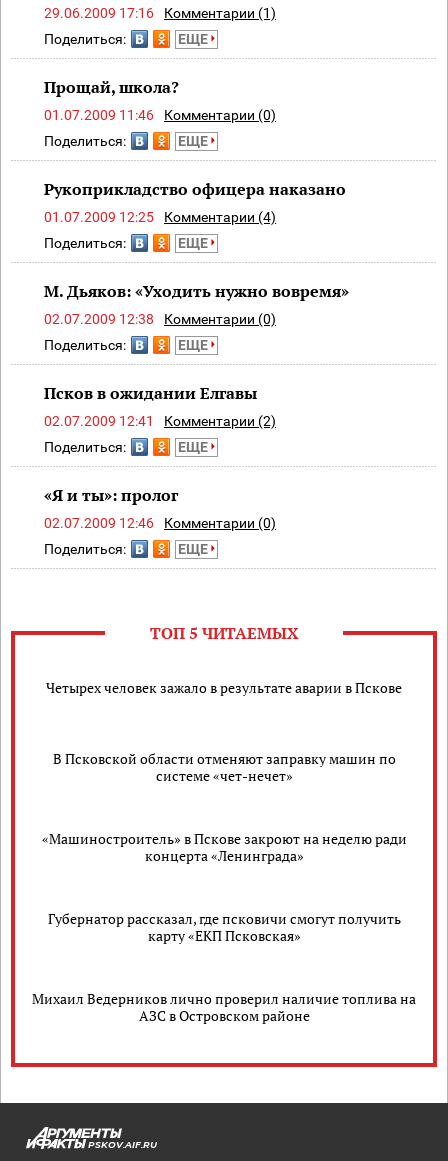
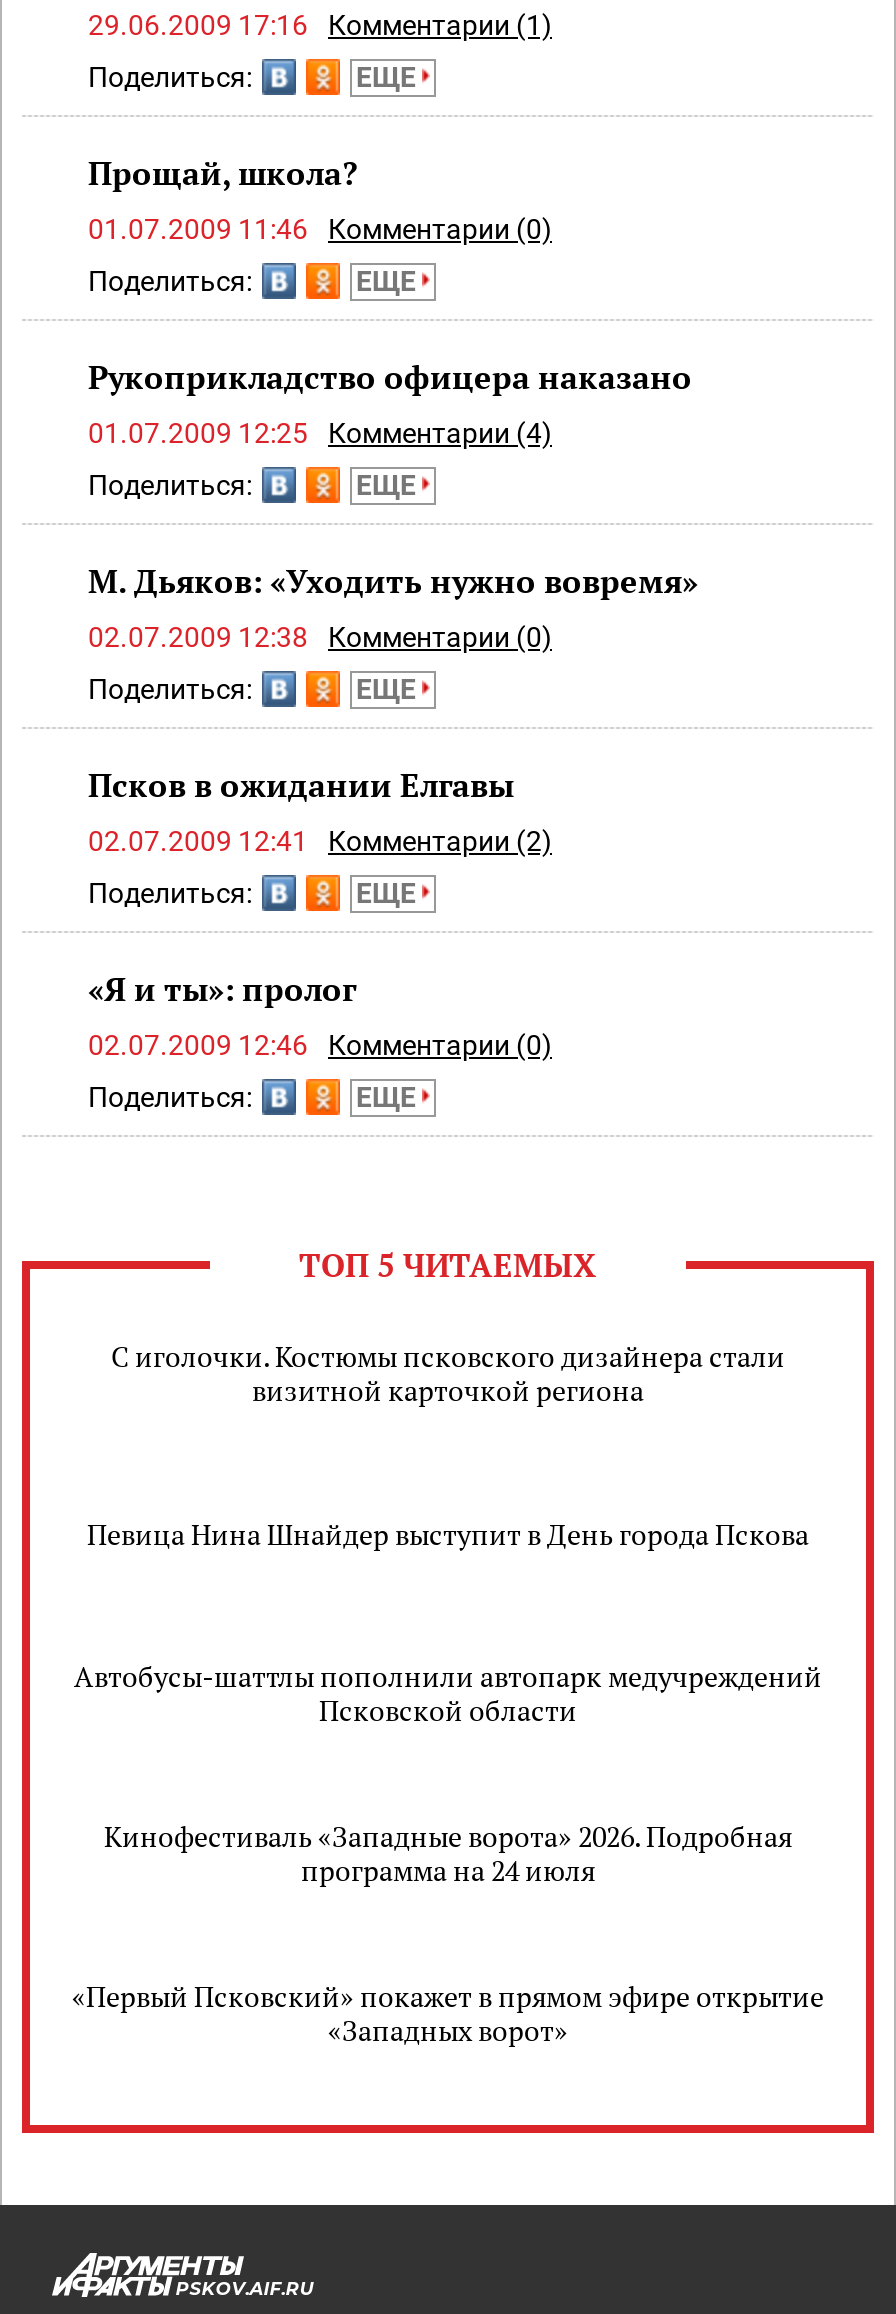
- Четырех человек зажало в результате аварии в Пскове
+ С иголочки. Костюмы псковского дизайнера стали
+ визитной карточкой региона

- В Псковской области отменяют заправку машин по
- системе «чет-нечет»
+ Певица Нина Шнайдер выступит в День города Пскова

- «Машиностроитель» в Пскове закроют на неделю ради
- концерта «Ленинграда»
+ Автобусы-шаттлы пополнили автопарк медучреждений
+ Псковской области

- Губернатор рассказал, где псковичи смогут получить
- карту «ЕКП Псковская»
+ Кинофестиваль «Западные ворота» 2026. Подробная
+ программа на 24 июля

- Михаил Ведерников лично проверил наличие топлива на
- АЗС в Островском районе
+ «Первый Псковский» покажет в прямом эфире открытие
+ «Западных ворот»
